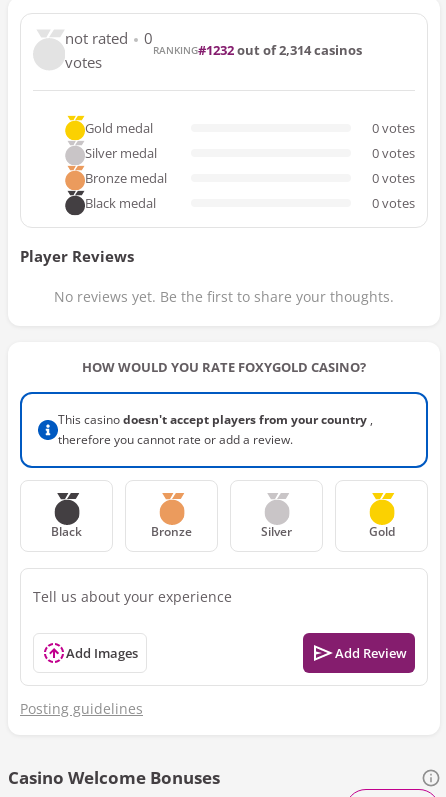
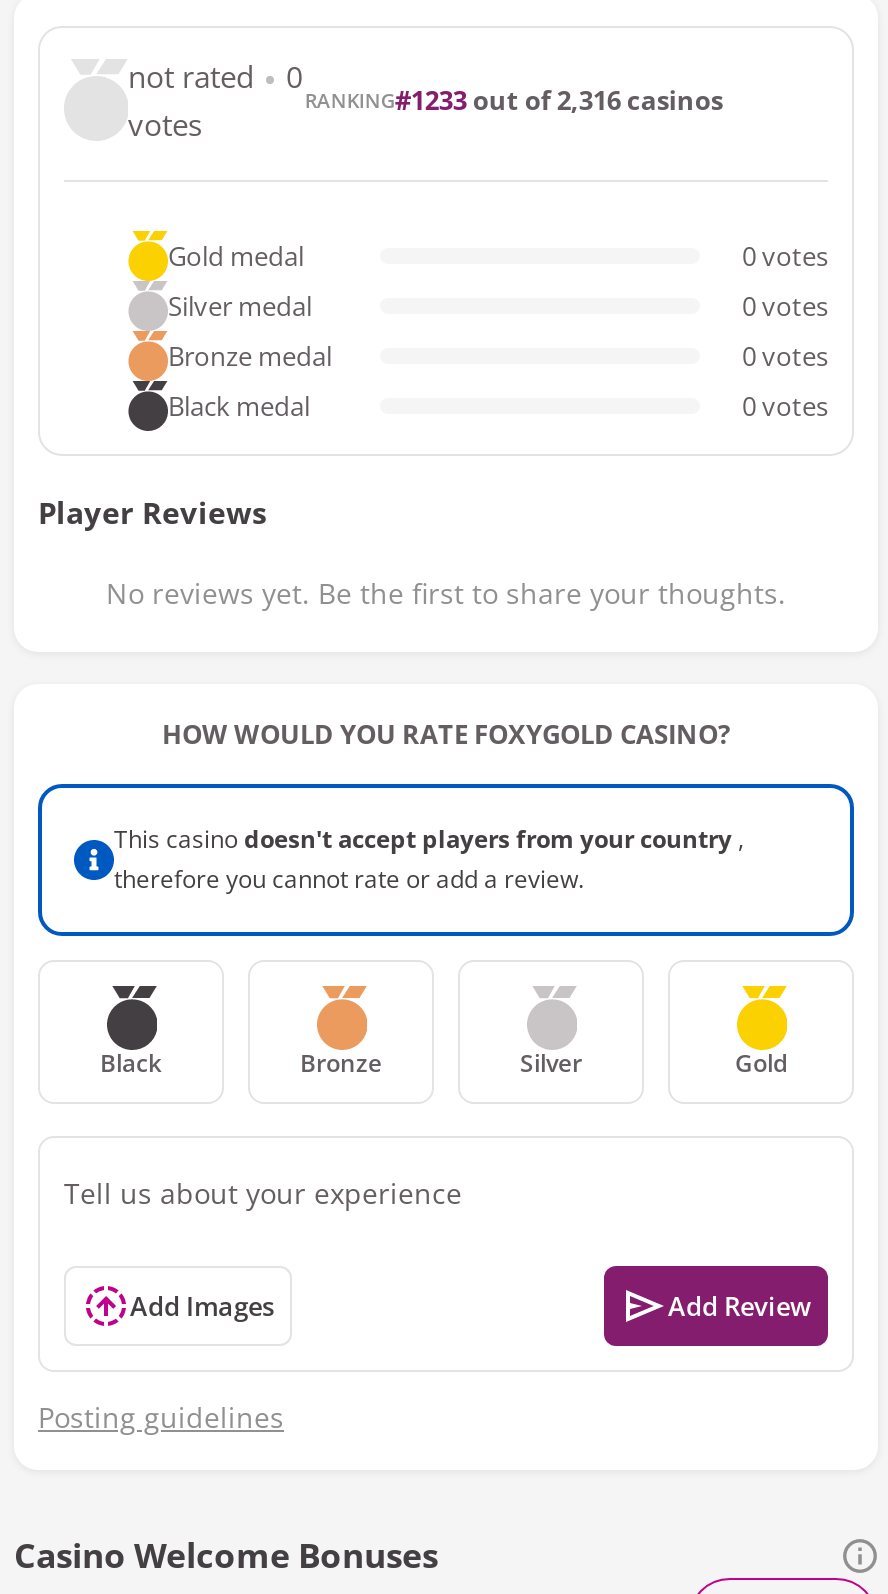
- RANKING 1232 out of 2,314 casinos
+ RANKING 1233 out of 2,316 casinos
